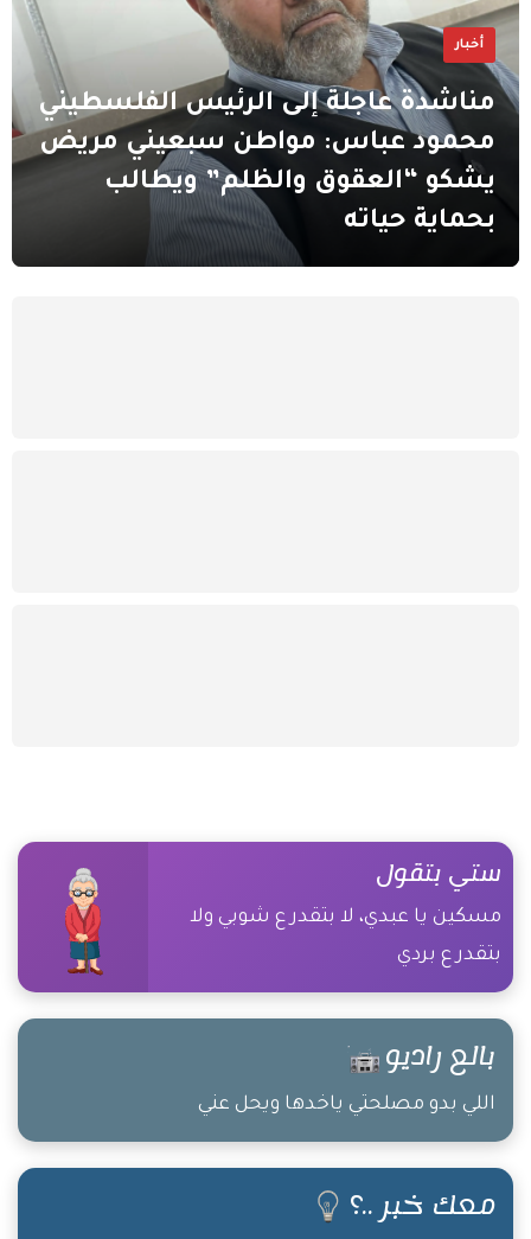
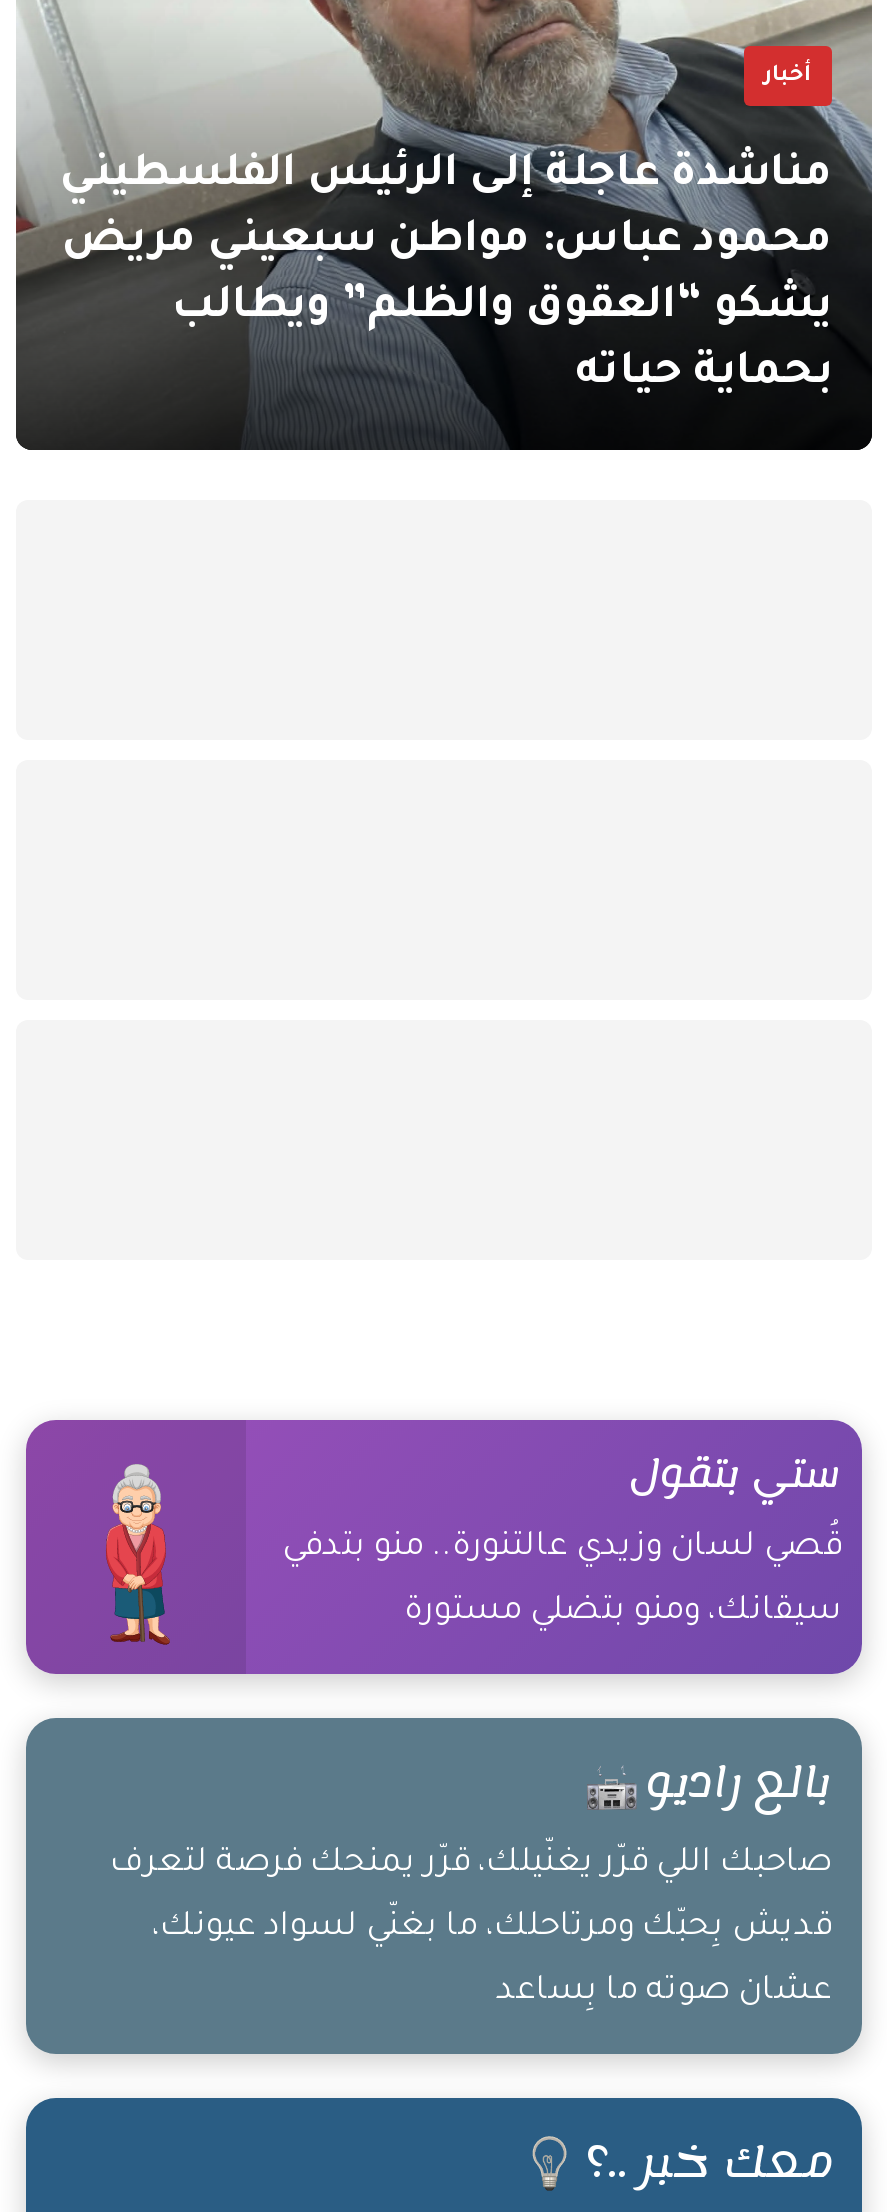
- مسكين يا عبدي، لا بتقدر ع شوبي ولا
+ قُصي لسان وزيدي عالتنورة.. منو بتدفي

- بتقدر ع بردي
+ سيقانك، ومنو بتضلي مستورة

- اللي بدو مصلحتي ياخدها ويحل عني
+ صاحبك اللي قرّر يغنّيلك، قرّر يمنحك فرصة لتعرف
+ قديش بِحبّك ومرتاحلك، ما بغنّي لسواد عيونك،
+ عشان صوته ما بِساعد
